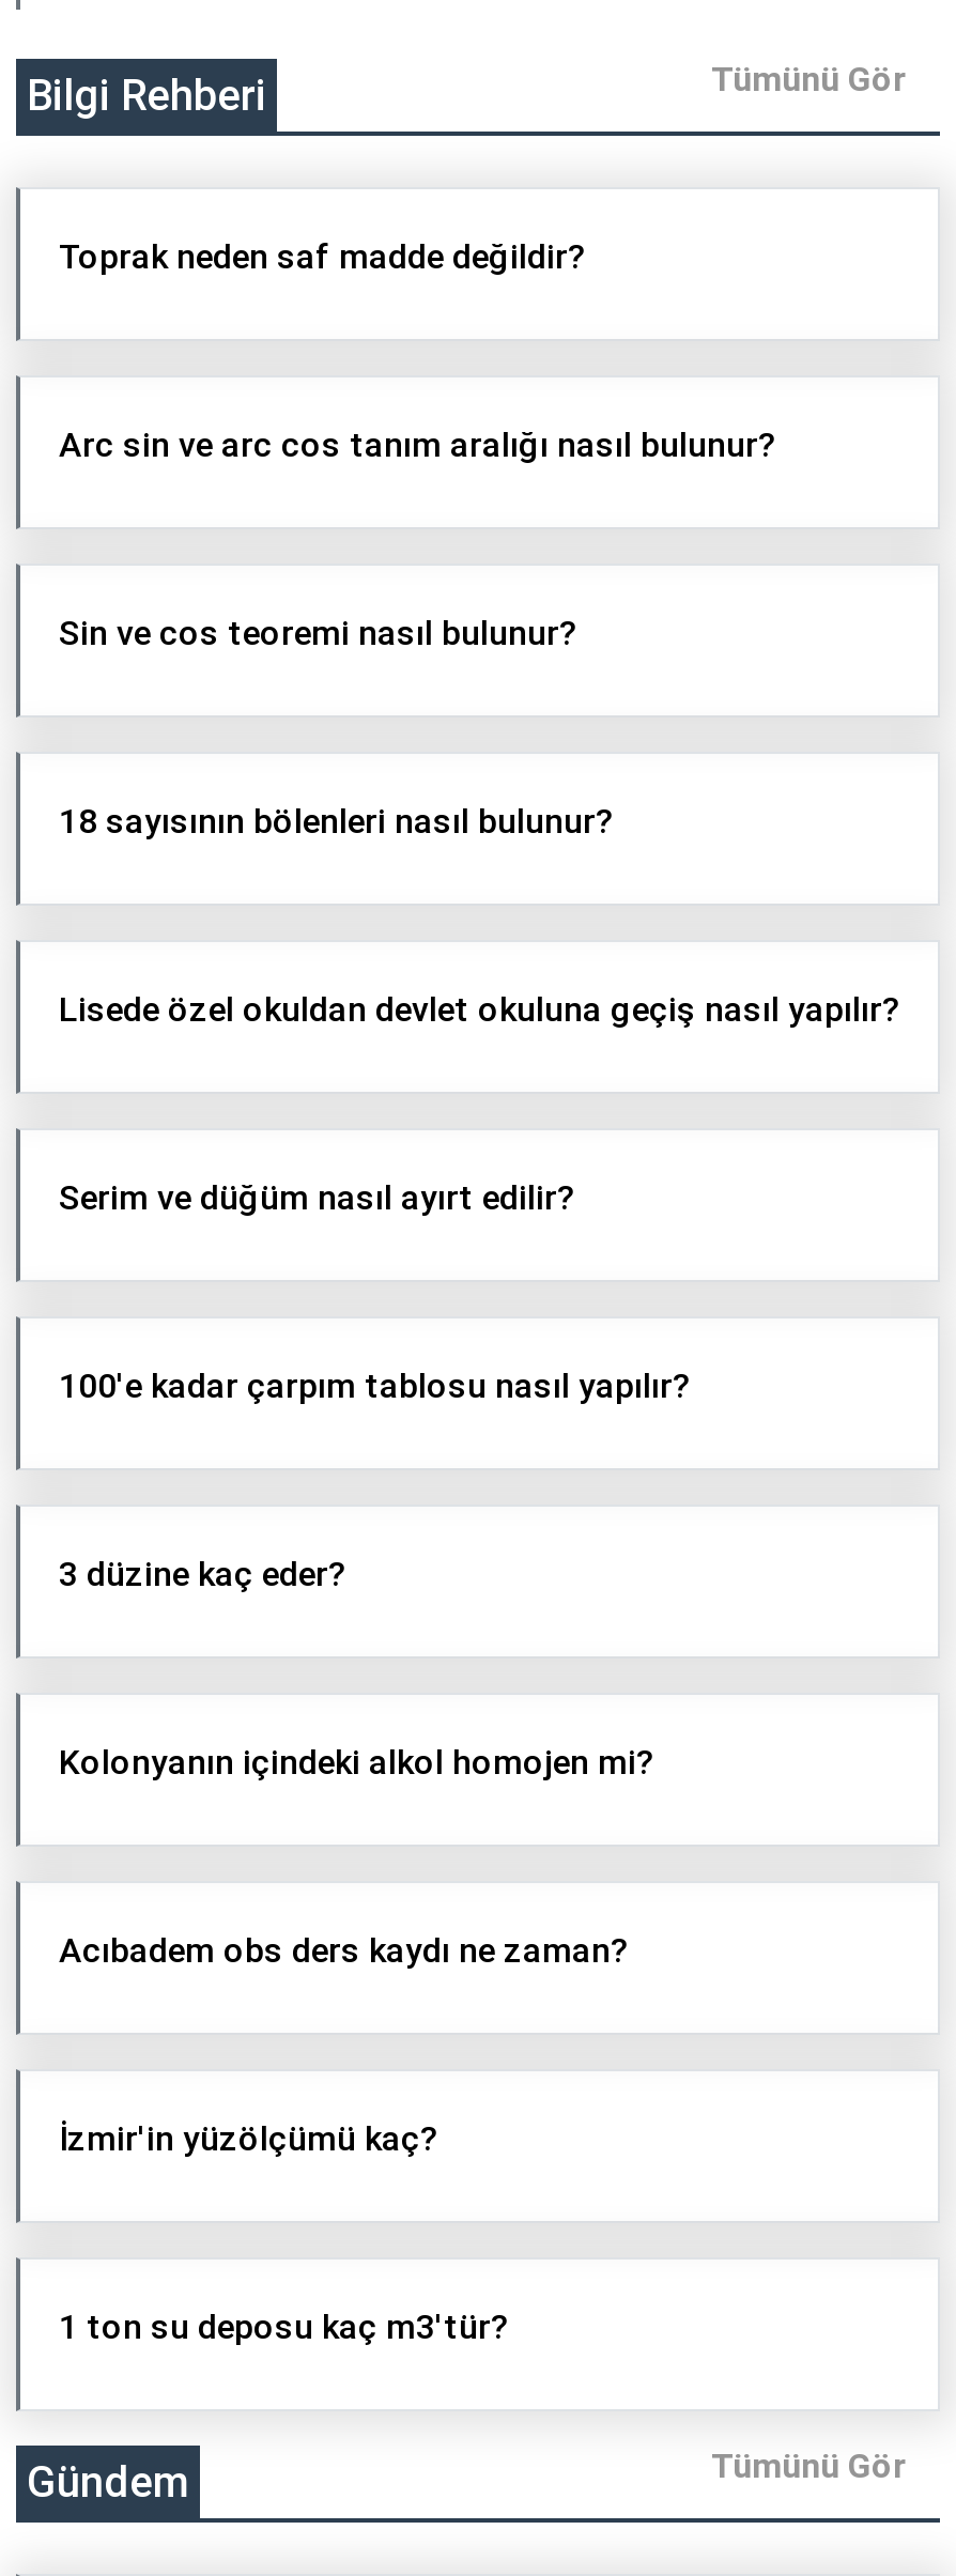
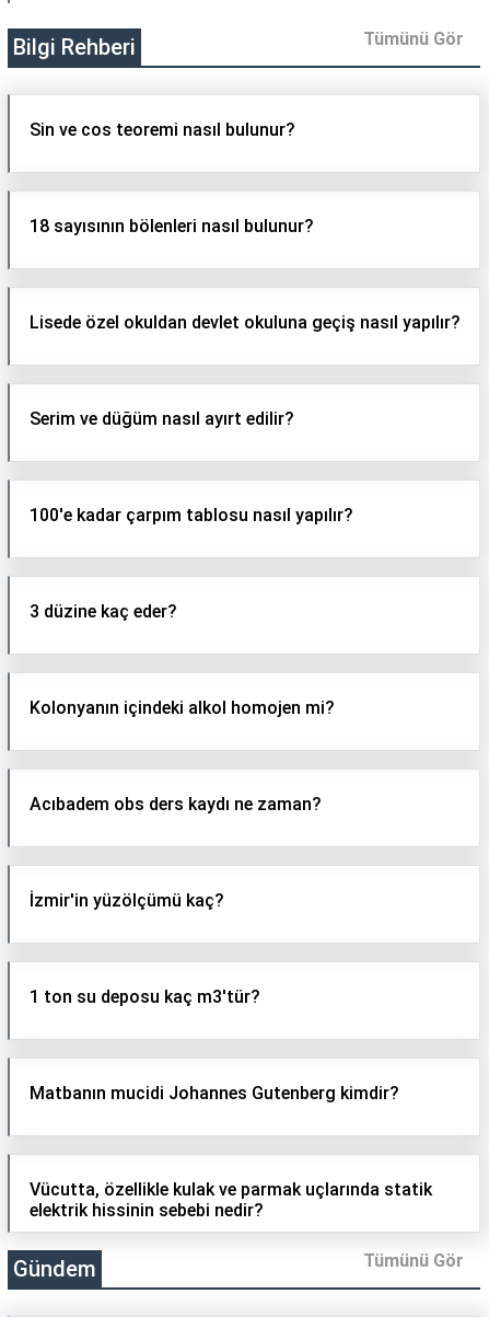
- Toprak neden saf madde değildir?

- Arc sin ve arc cos tanım aralığı nasıl bulunur?

moved up: Sin ve cos teoremi nasıl bulunur? | 18 sayısının bölenleri nasıl bulunur? | Lisede özel okuldan devlet okuluna geçiş nasıl yapılır? | ... | İzmir'in yüzölçümü kaç? | 1 ton su deposu kaç m3'tür?

+ Matbanın mucidi Johannes Gutenberg kimdir?

+ Vücutta, özellikle kulak ve parmak uçlarında statik
+ elektrik hissinin sebebi nedir?
